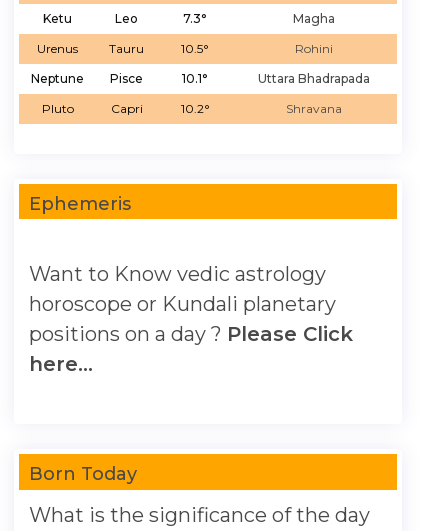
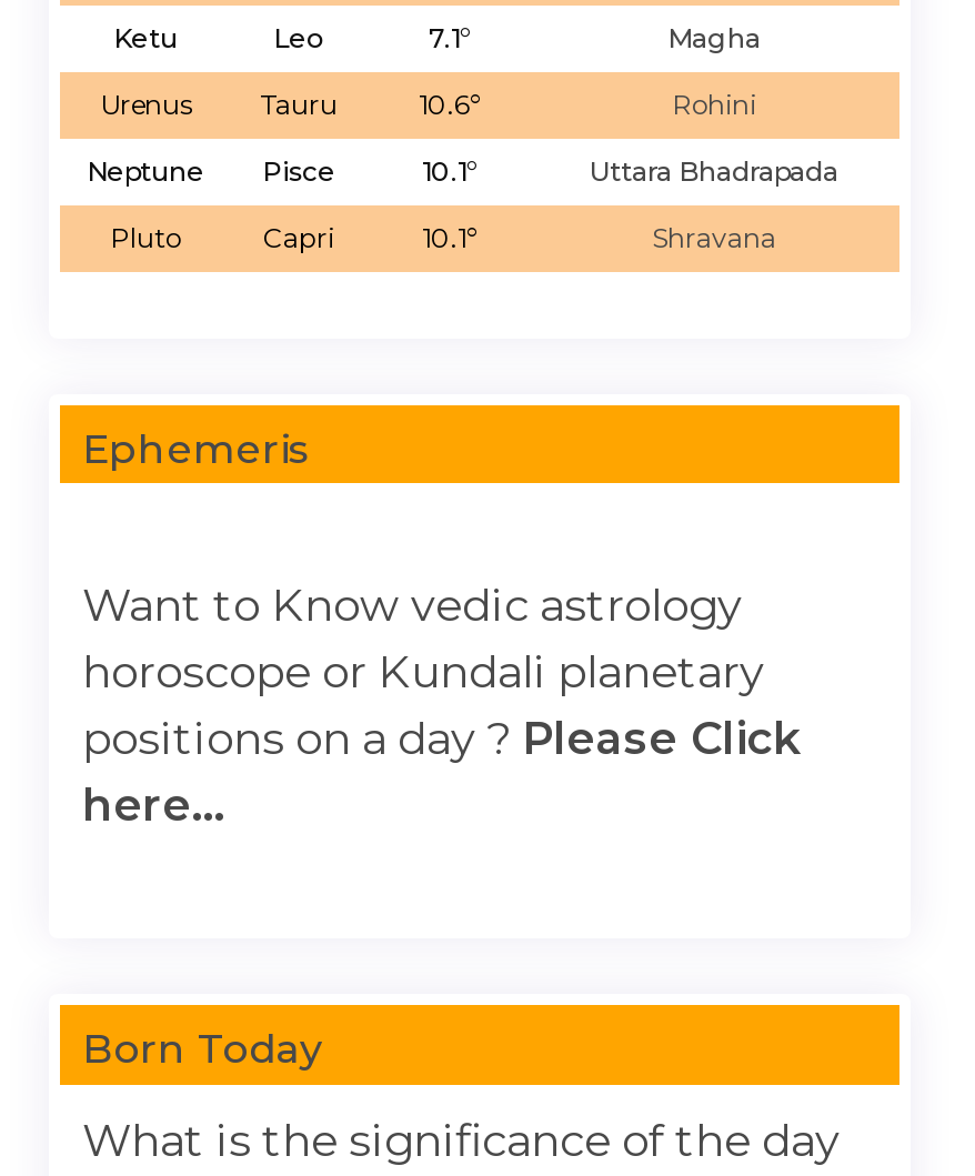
- 7.3°
+ 7.1°

- 10.5°
+ 10.6°

- 10.2°
+ 10.1°
